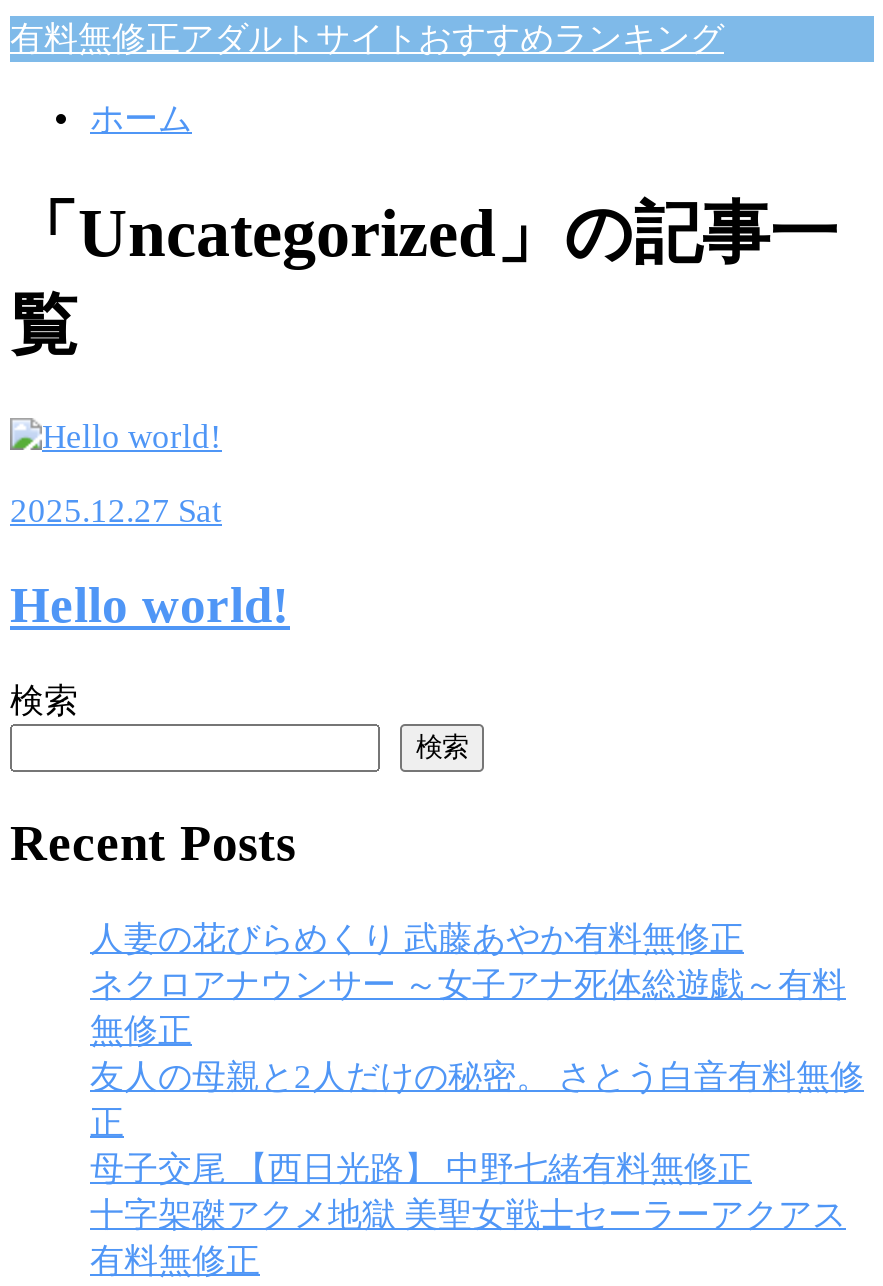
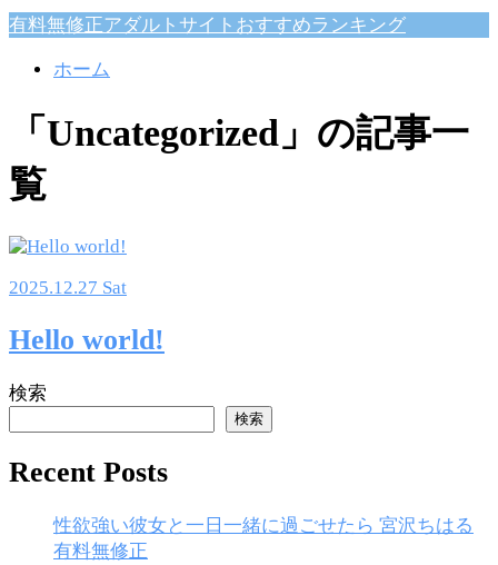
- 人妻の花びらめくり 武藤あやか有料無修正
- ネクロアナウンサー ～女子アナ死体総遊戯～有料
- 無修正
- 友人の母親と2人だけの秘密。 さとう白音有料無修
- 正
- 母子交尾 【西日光路】 中野七緒有料無修正
- 十字架磔アクメ地獄 美聖女戦士セーラーアクアス
+ 性欲強い彼女と一日一緒に過ごせたら 宮沢ちはる
